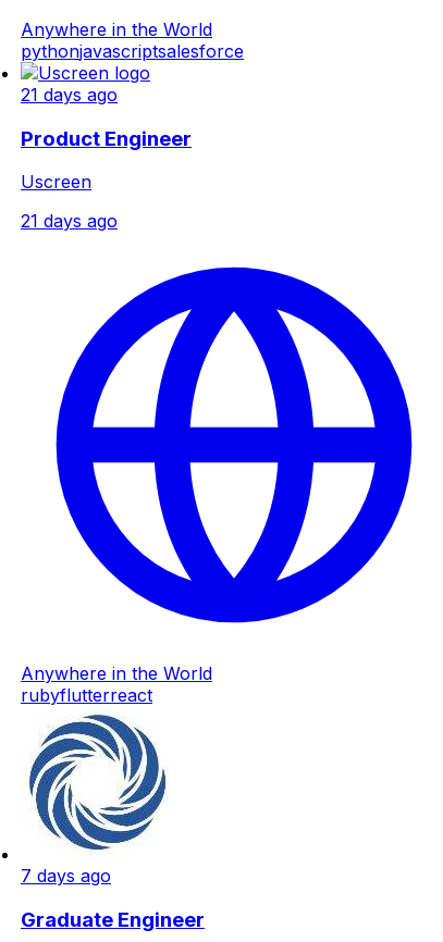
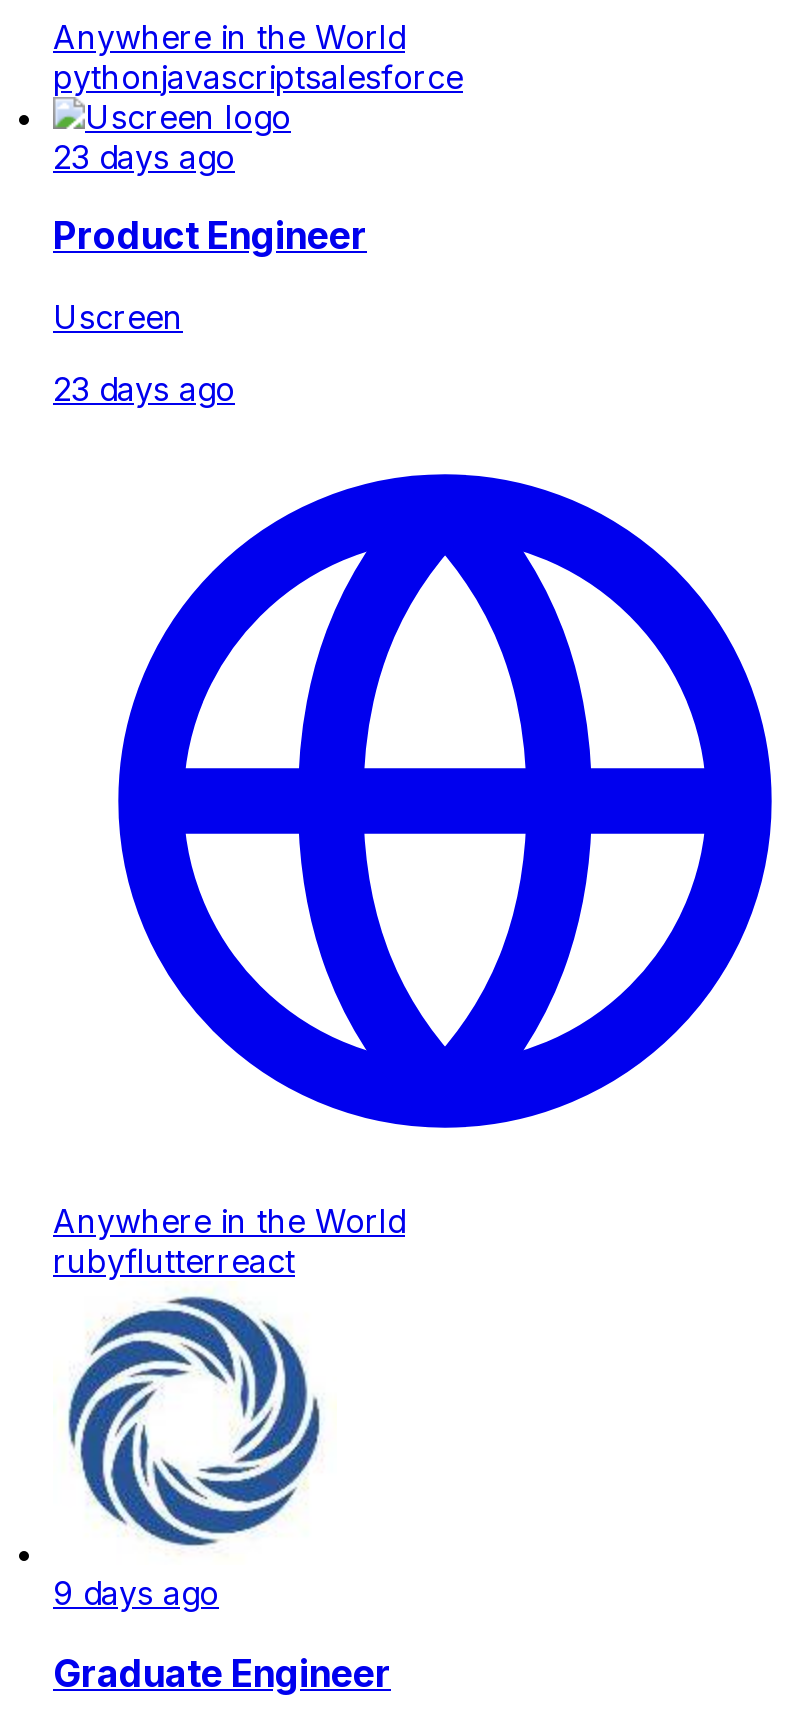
- 21 days ago
+ 23 days ago

- 21 days ago
+ 23 days ago

- 7 days ago
+ 9 days ago
